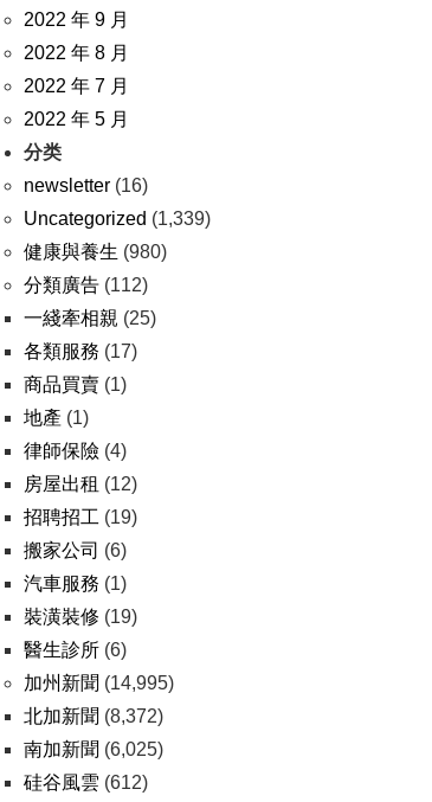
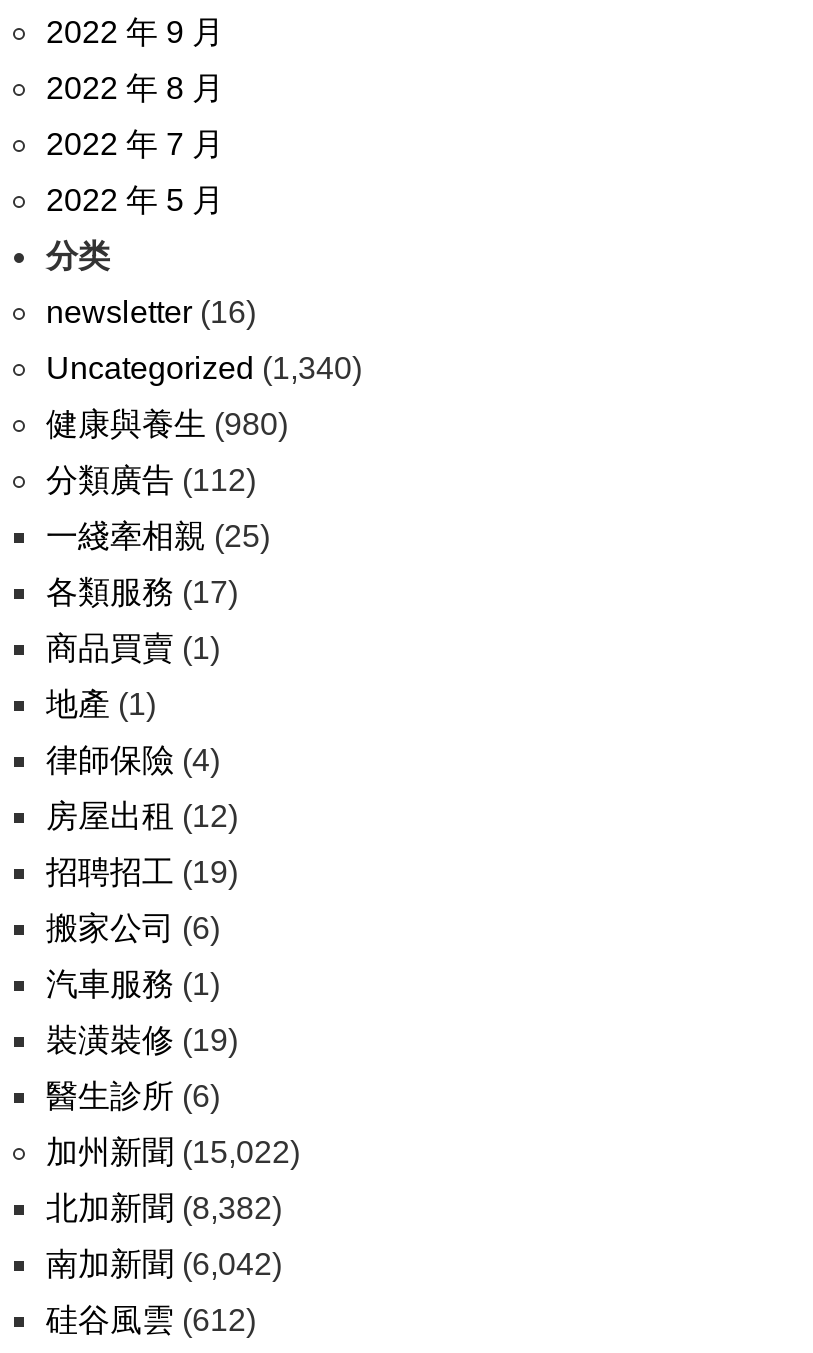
- Uncategorized (1,339)
+ Uncategorized (1,340)

- 加州新聞(14,995)
+ 加州新聞(15,022)

- 北加新聞(8,372)
+ 北加新聞(8,382)

- 南加新聞(6,025)
+ 南加新聞(6,042)
